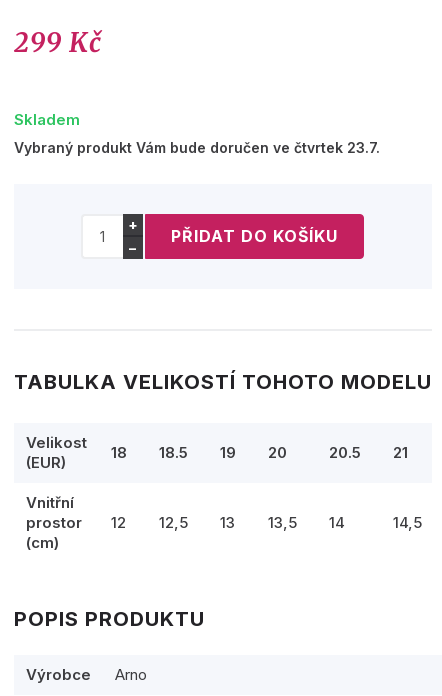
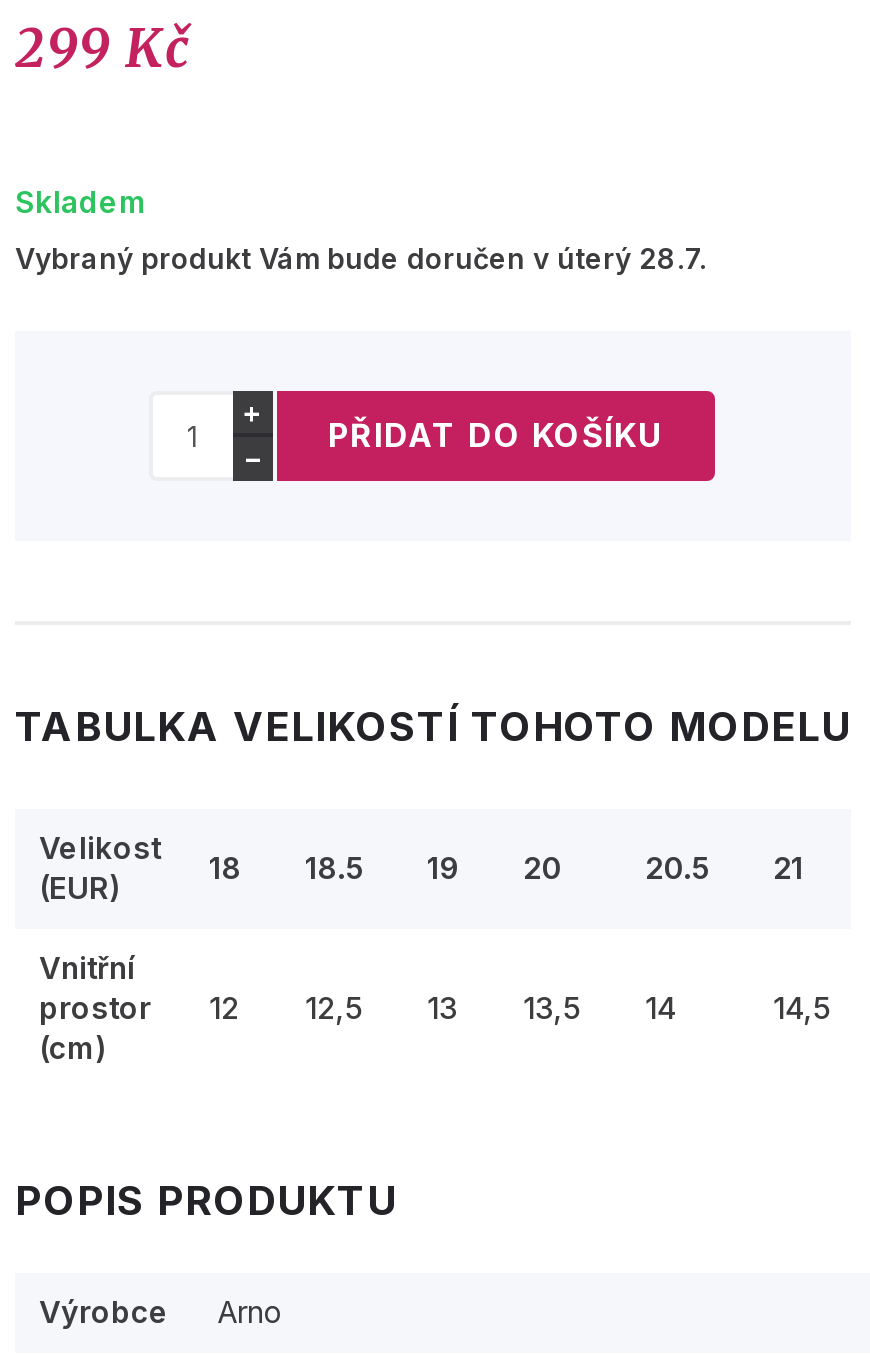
- Vybraný produkt Vám bude doručen ve čtvrtek 23.7.
+ Vybraný produkt Vám bude doručen v úterý 28.7.
